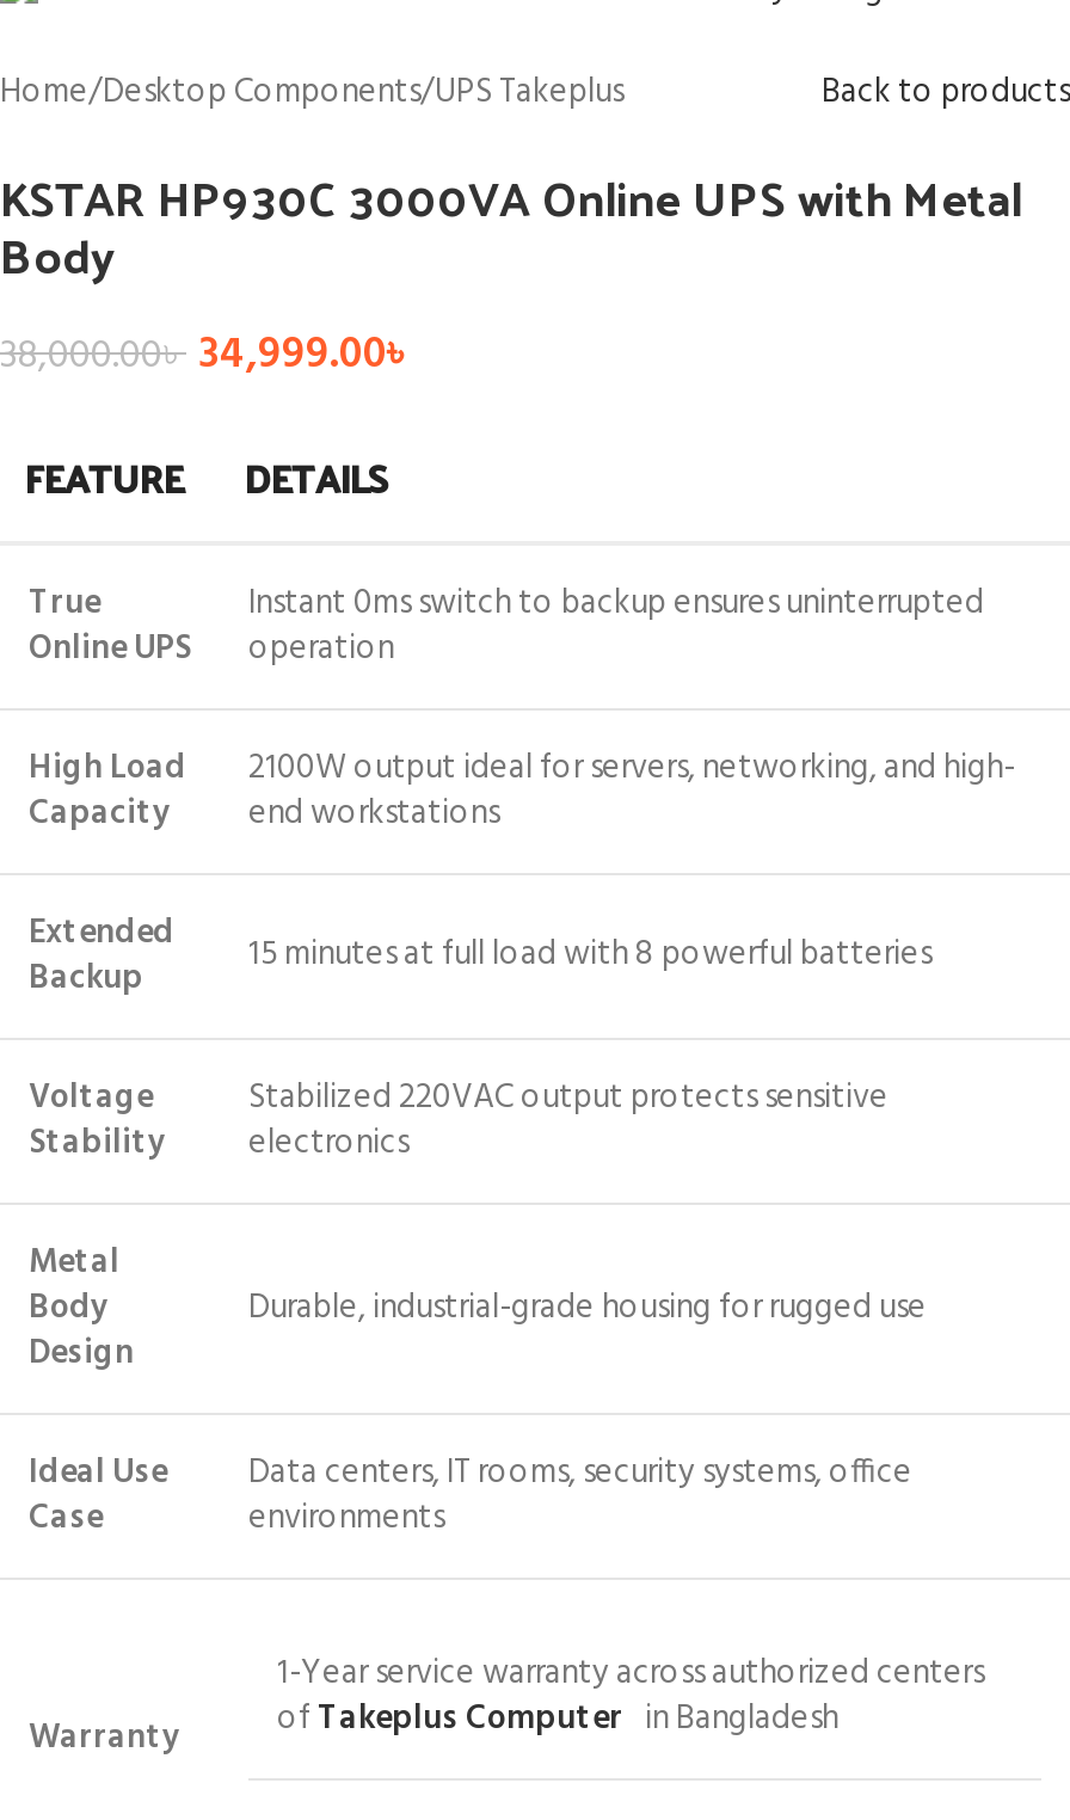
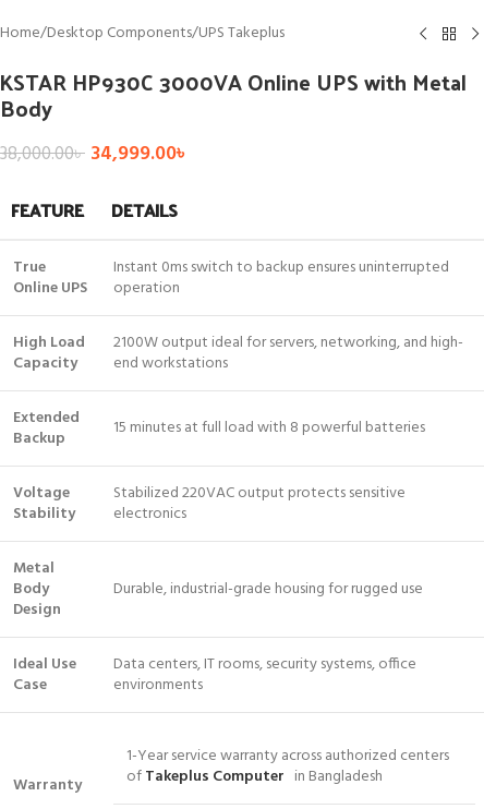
- Back to products
